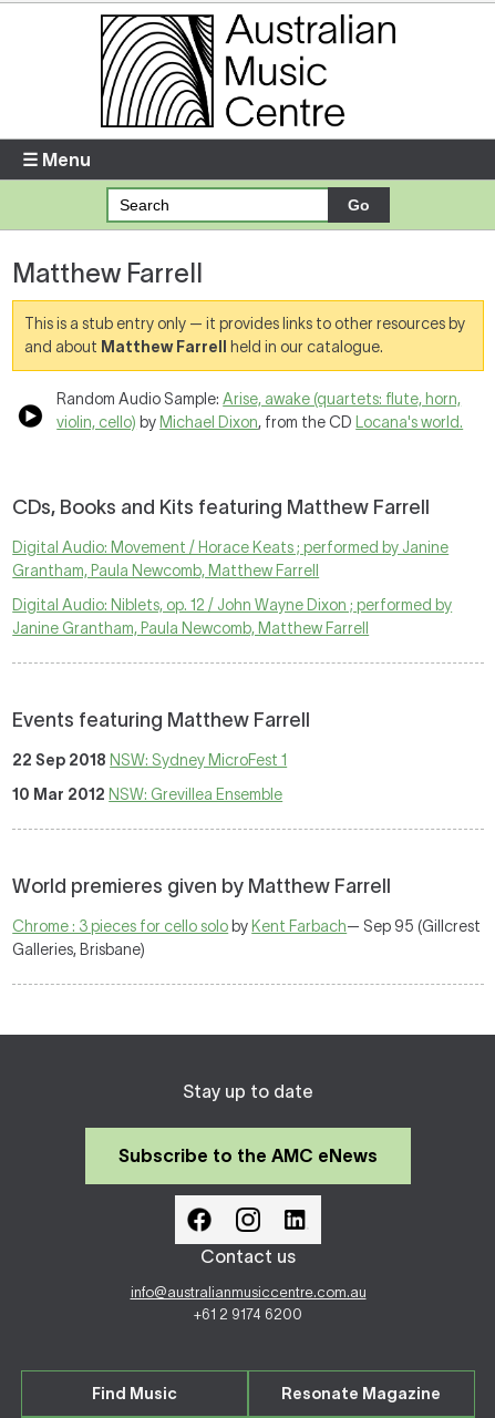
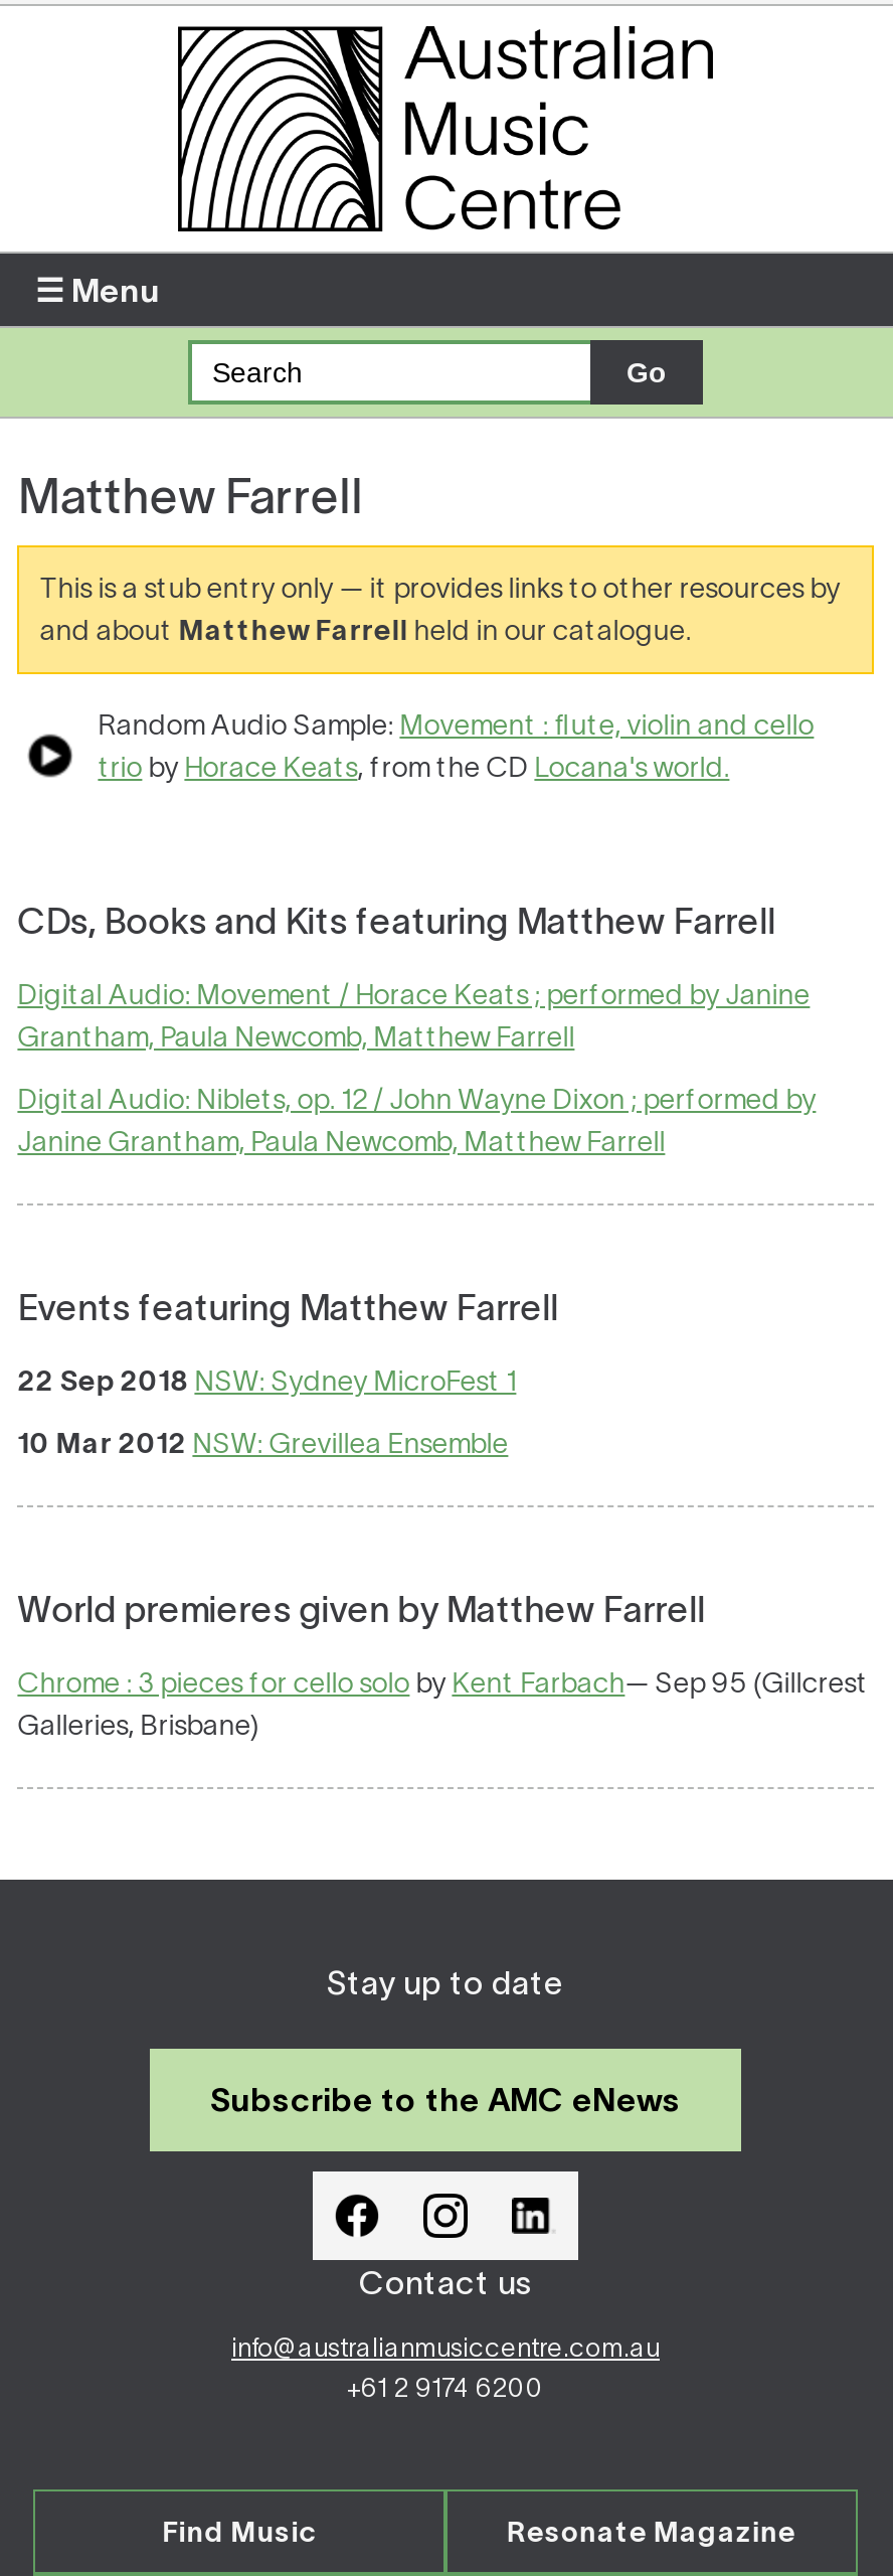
- Random Audio Sample: Arise, awake (quartets: flute, horn,
- violin, cello) by Michael Dixon, from the CD Locana's world.
+ Random Audio Sample: Movement : flute, violin and cello
+ trio by Horace Keats, from the CD Locana's world.
